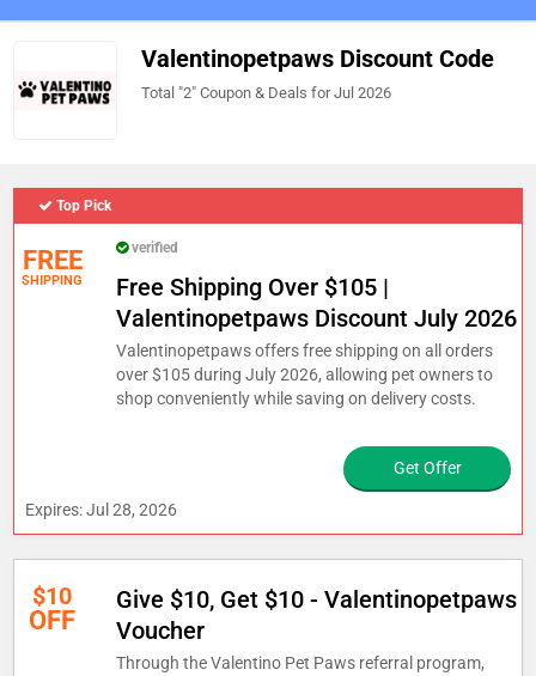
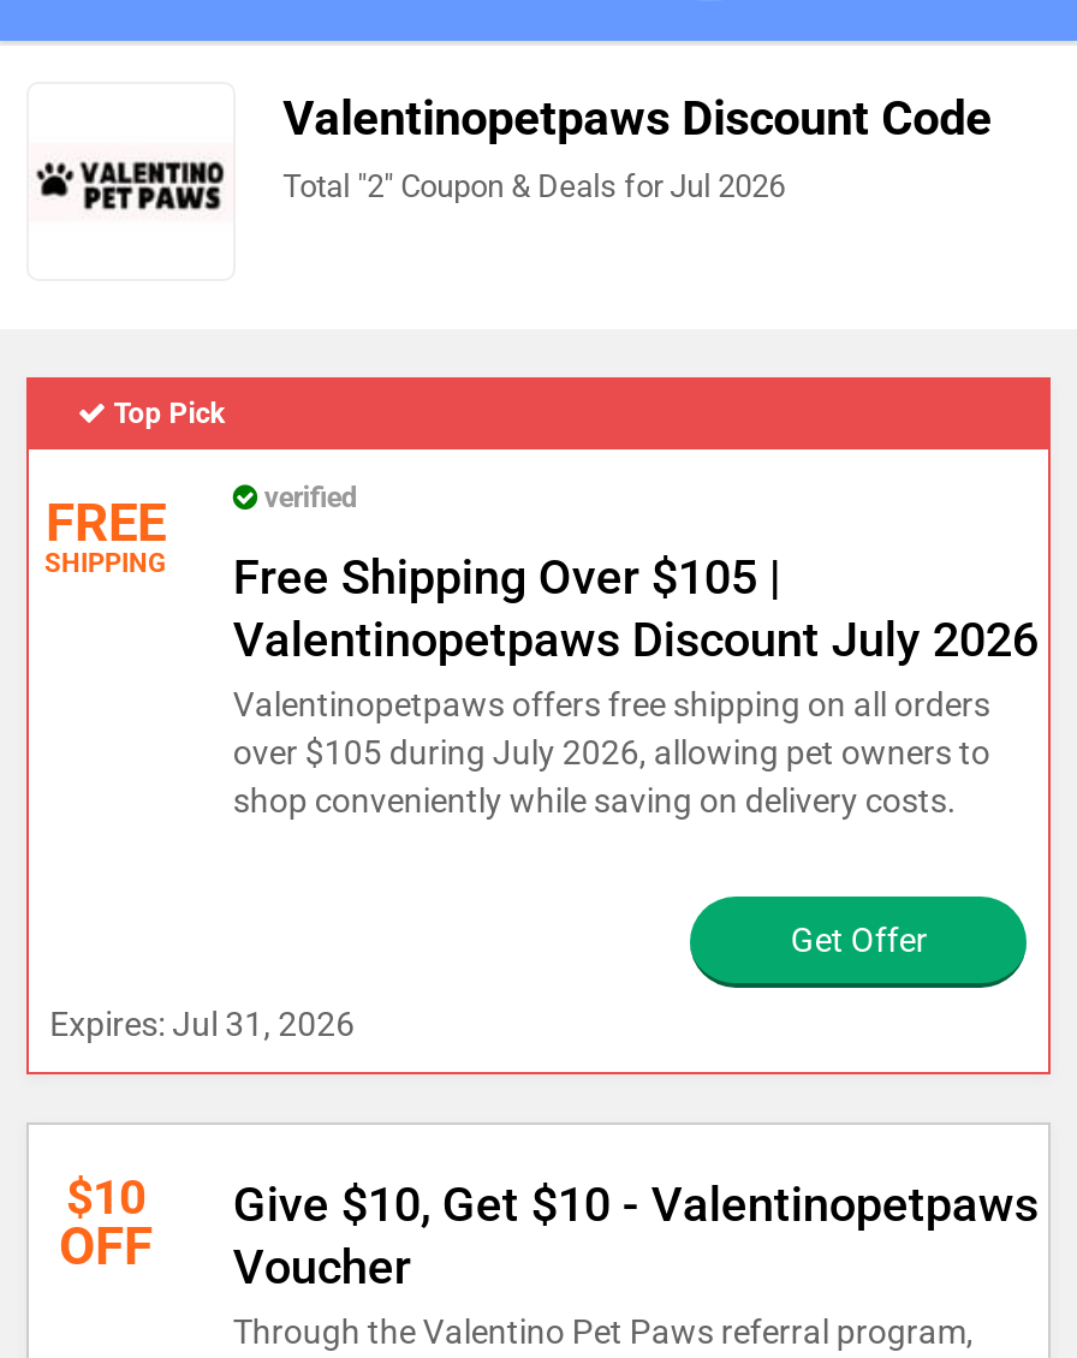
- Expires: Jul 28, 2026
+ Expires: Jul 31, 2026
